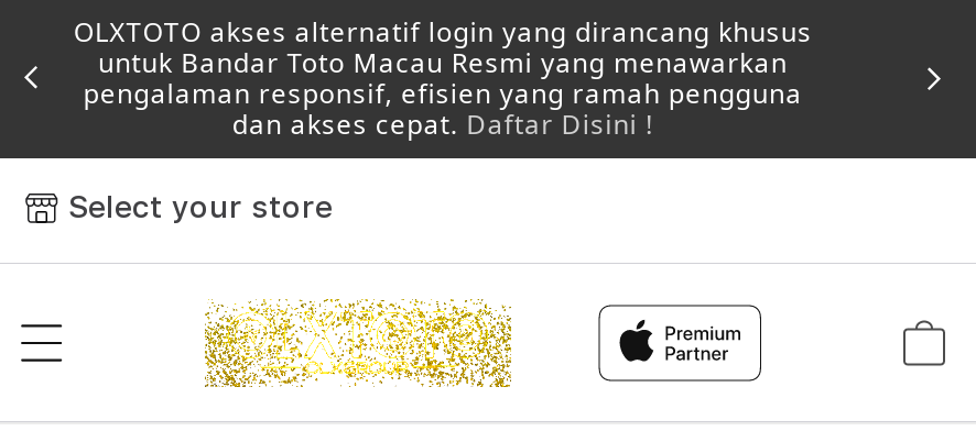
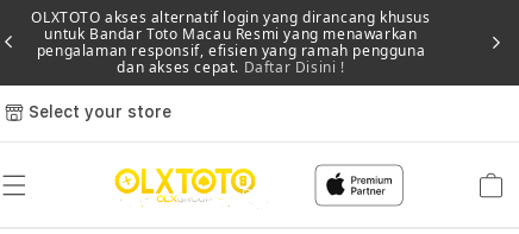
- [image]
+ [image]
